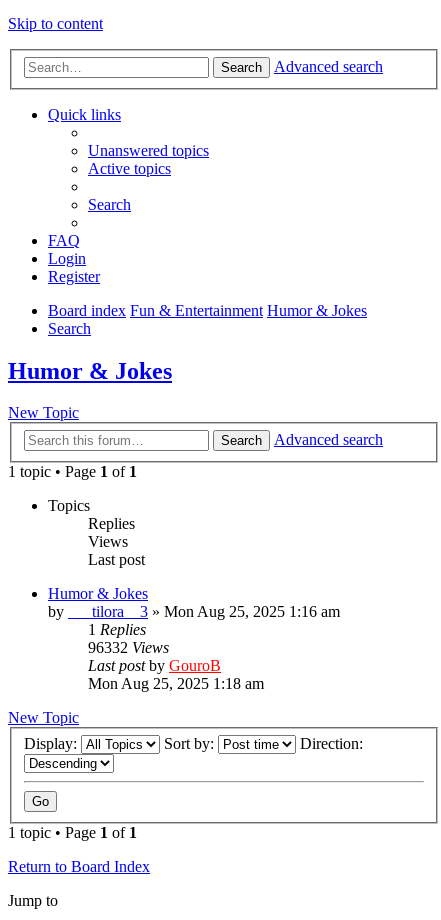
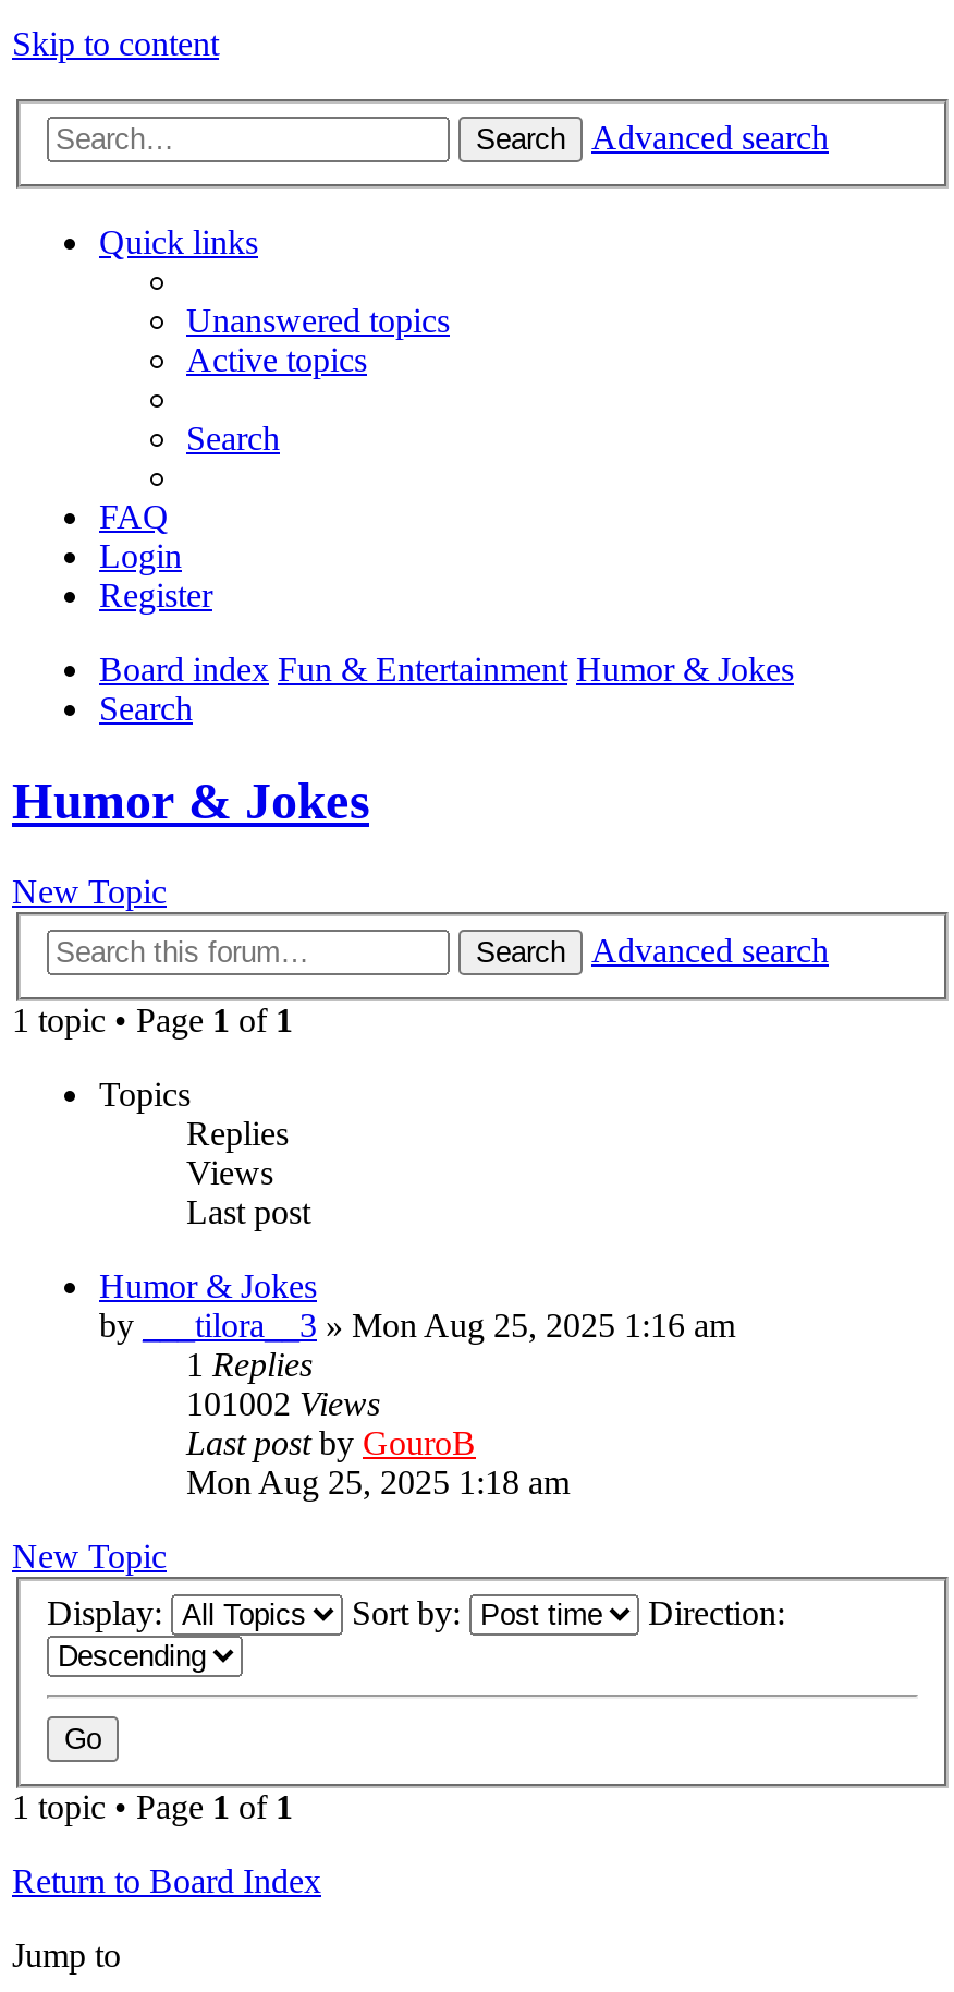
- 96332 Views
+ 101002 Views
